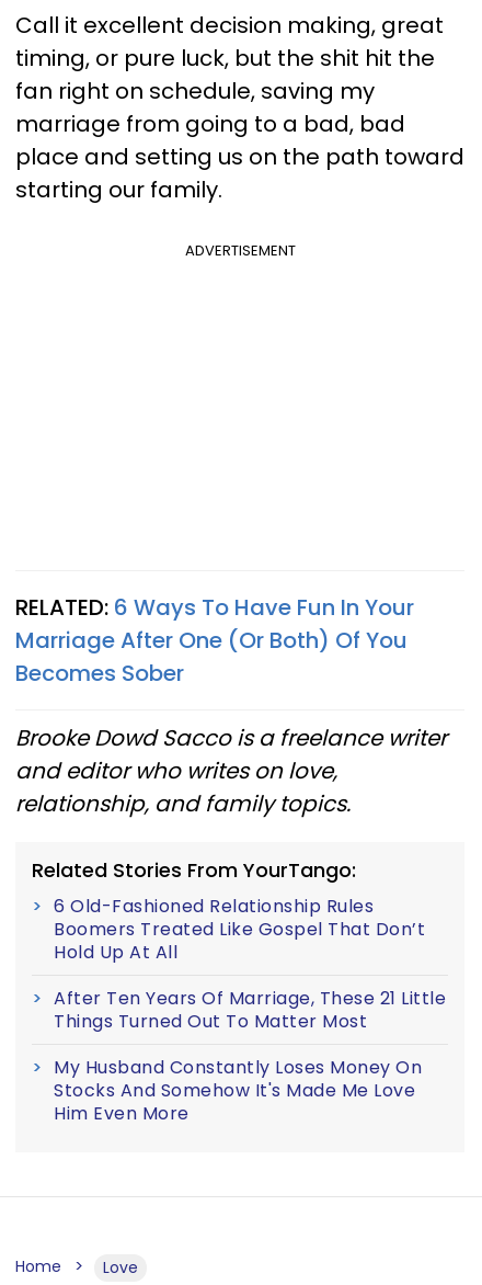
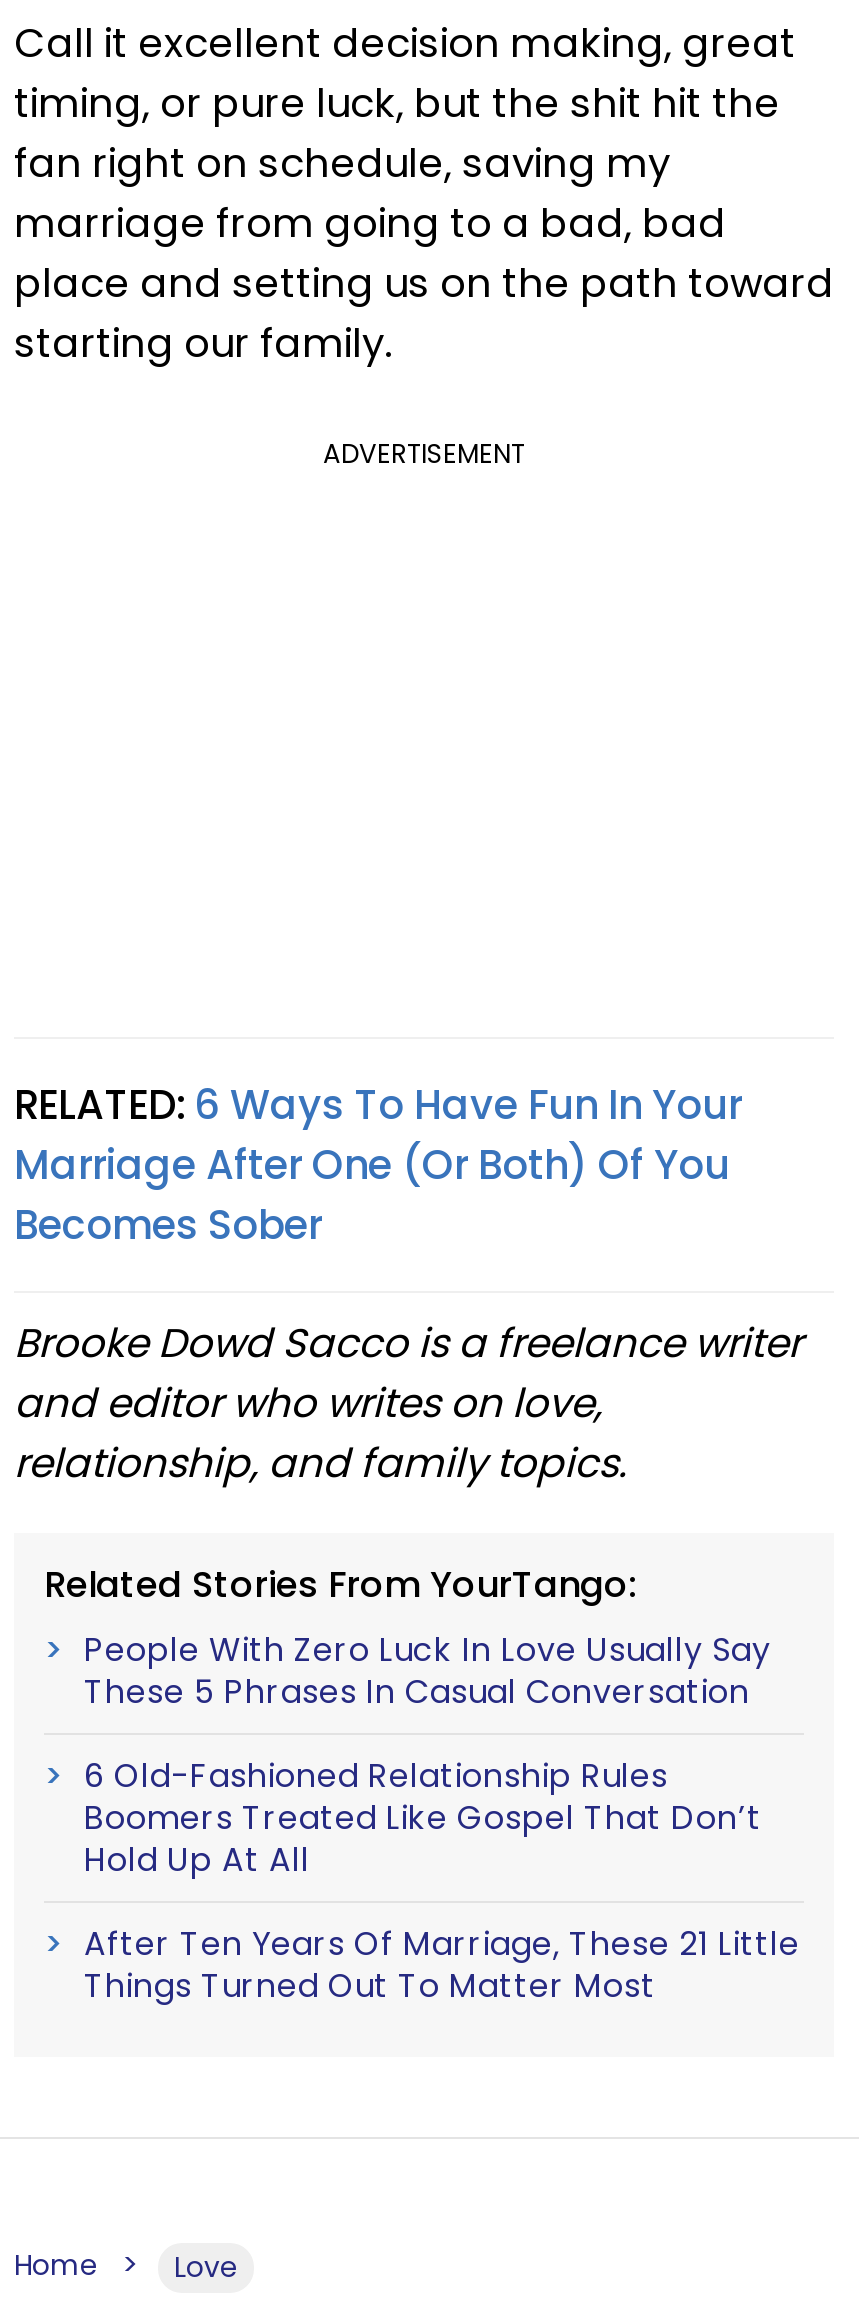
+ People With Zero Luck In Love Usually Say
+ These 5 Phrases In Casual Conversation

moved down: 6 Old-Fashioned Relationship Rules | Boomers Treated Like Gospel That Don’t | Hold Up At All | After Ten Years Of Marriage, These 21 Little | Things Turned Out To Matter Most

- My Husband Constantly Loses Money On
- Stocks And Somehow It's Made Me Love
- Him Even More
